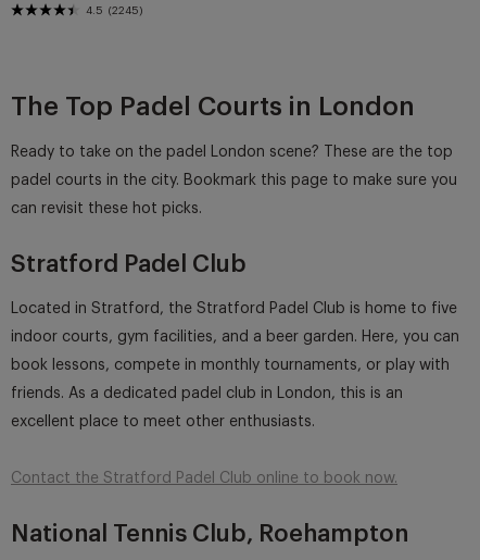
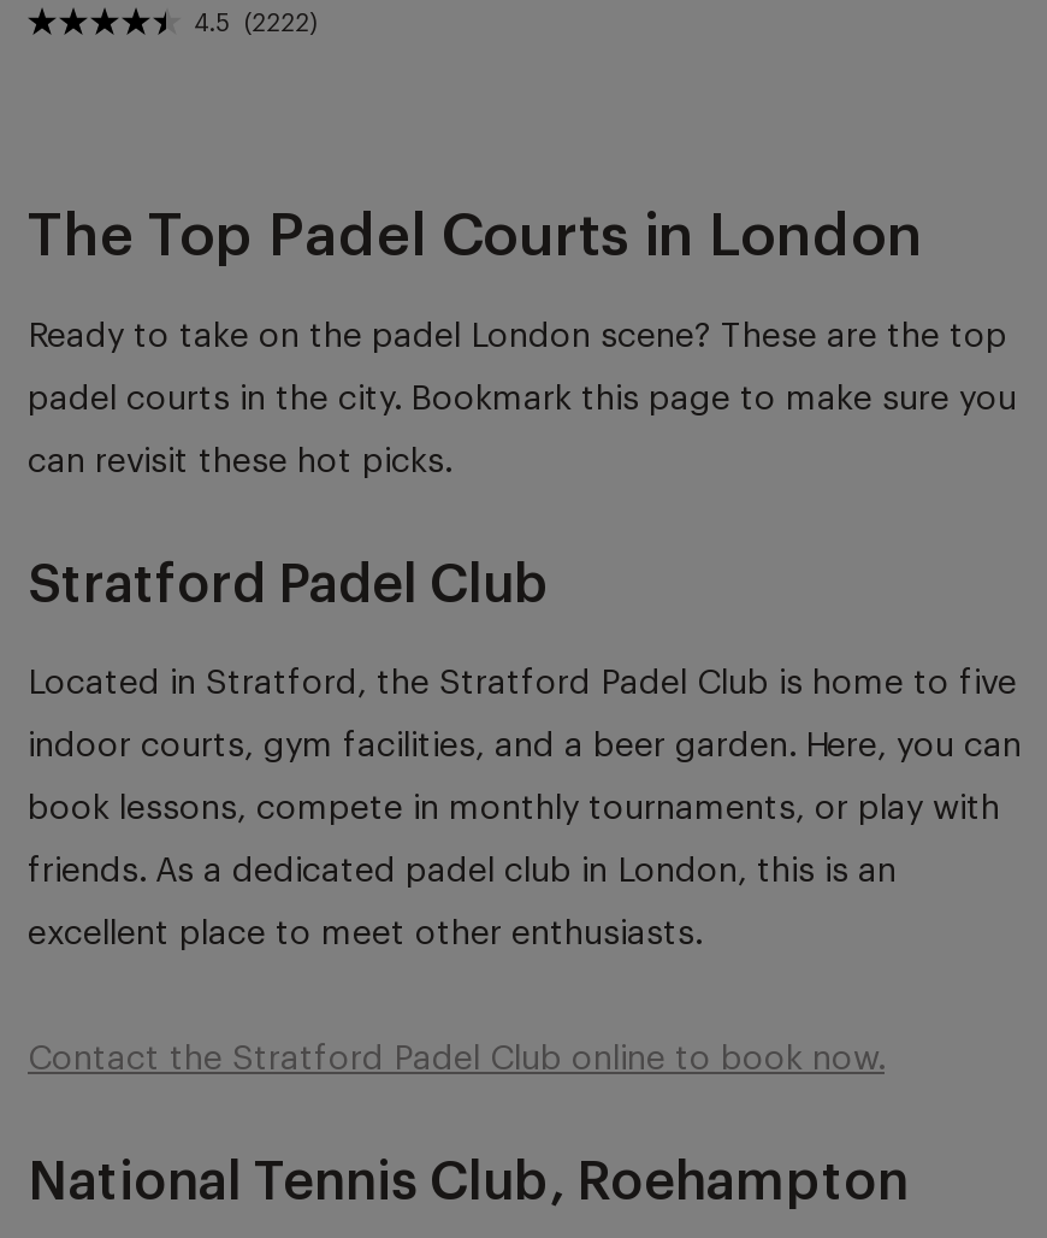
- 4.5 (2245)
+ 4.5 (2222)
